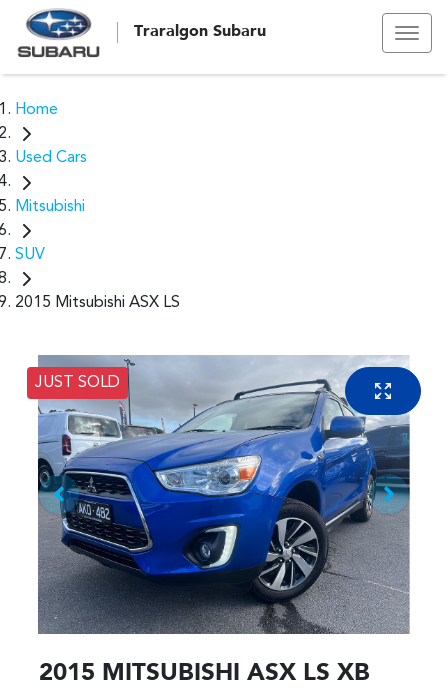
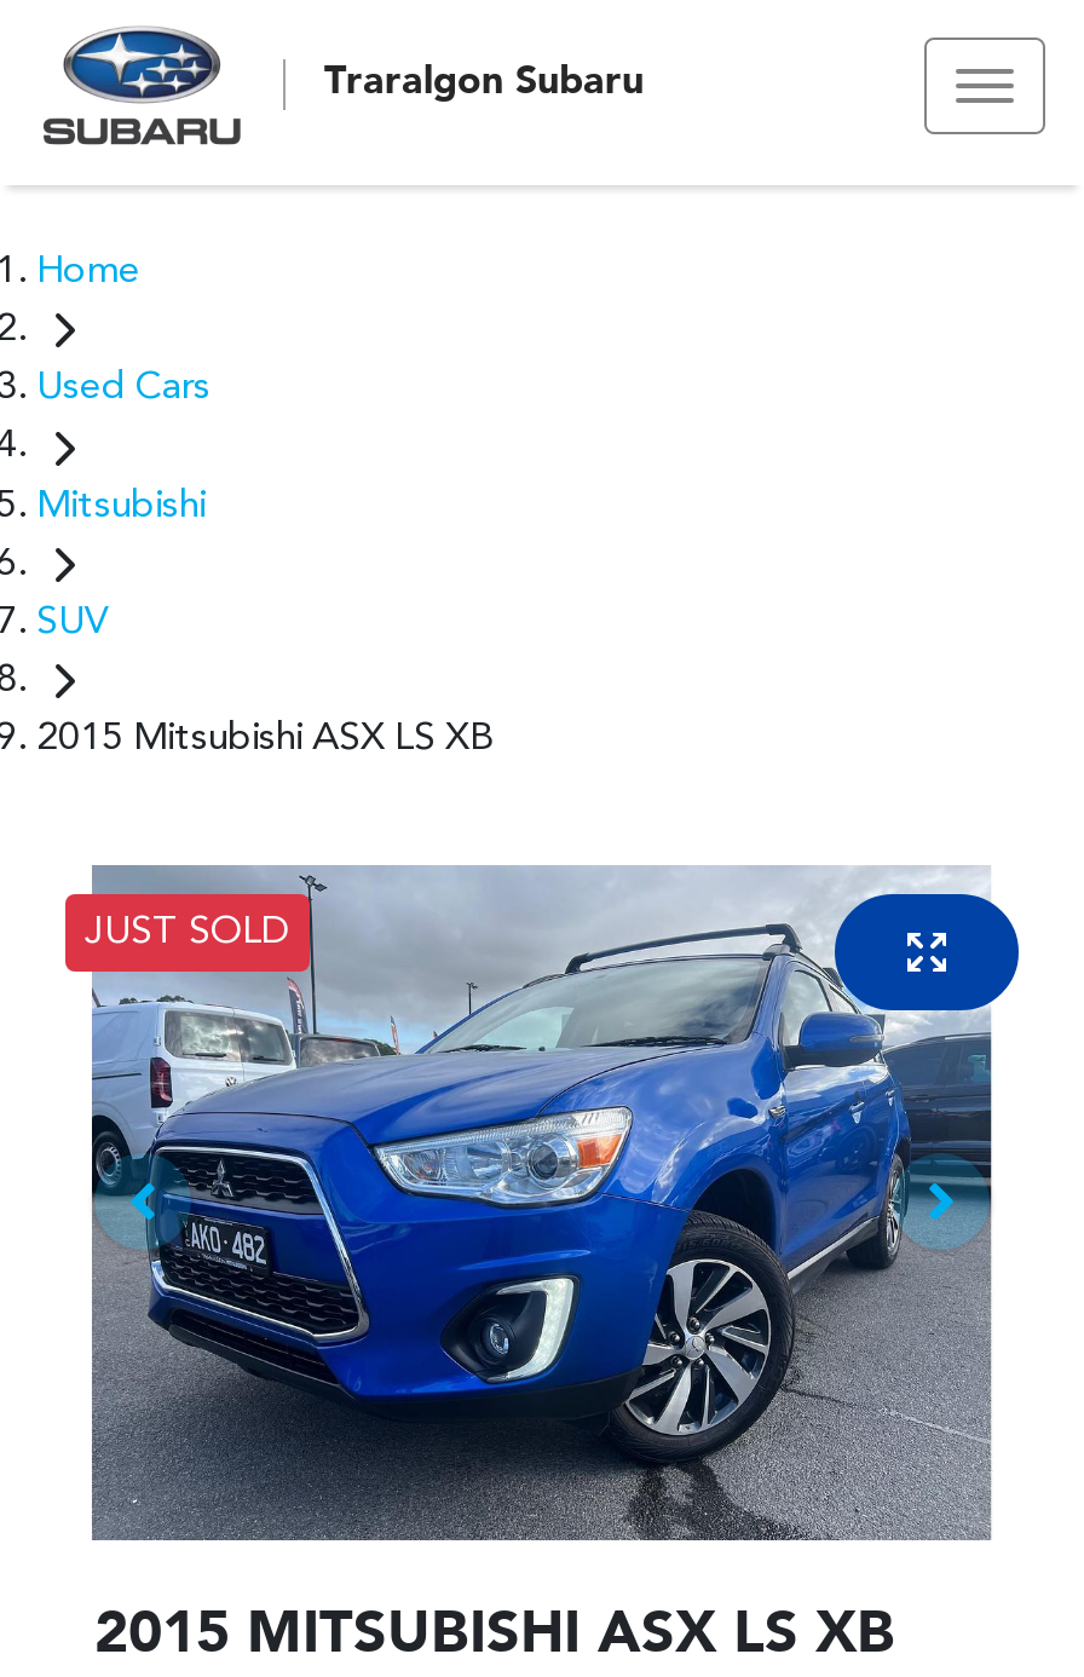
- 2015 Mitsubishi ASX LS
+ 2015 Mitsubishi ASX LS XB
